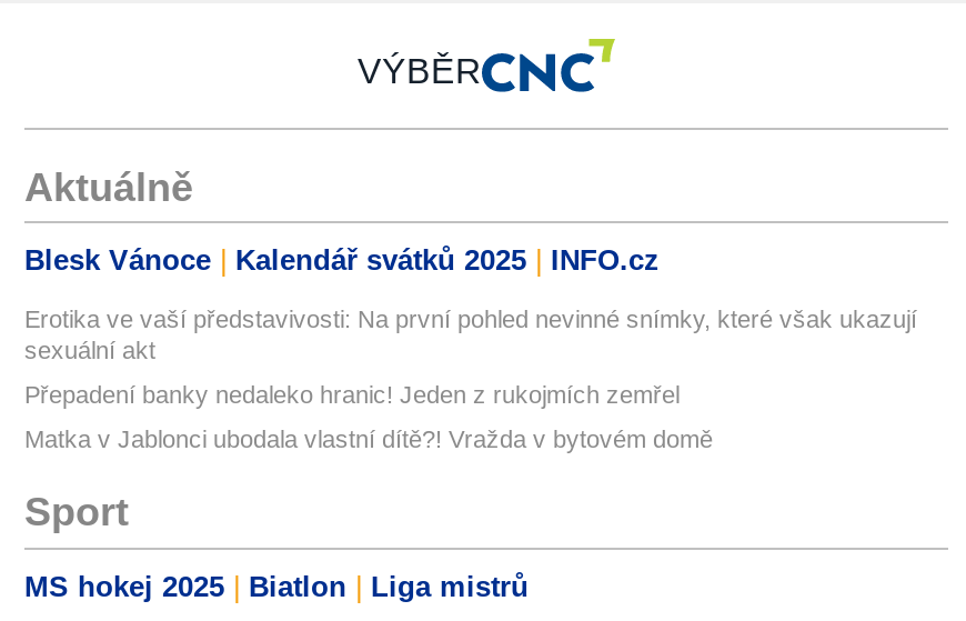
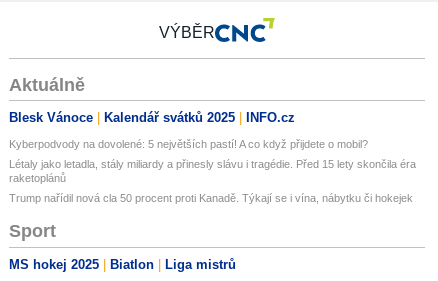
- Erotika ve vaší představivosti: Na první pohled nevinné snímky, které však ukazují
- sexuální akt
+ Kyberpodvody na dovolené: 5 největších pastí! A co když přijdete o mobil?

- Přepadení banky nedaleko hranic! Jeden z rukojmích zemřel
+ Létaly jako letadla, stály miliardy a přinesly slávu i tragédie. Před 15 lety skončila éra
+ raketoplánů

- Matka v Jablonci ubodala vlastní dítě?! Vražda v bytovém domě
+ Trump nařídil nová cla 50 procent proti Kanadě. Týkají se i vína, nábytku či hokejek
